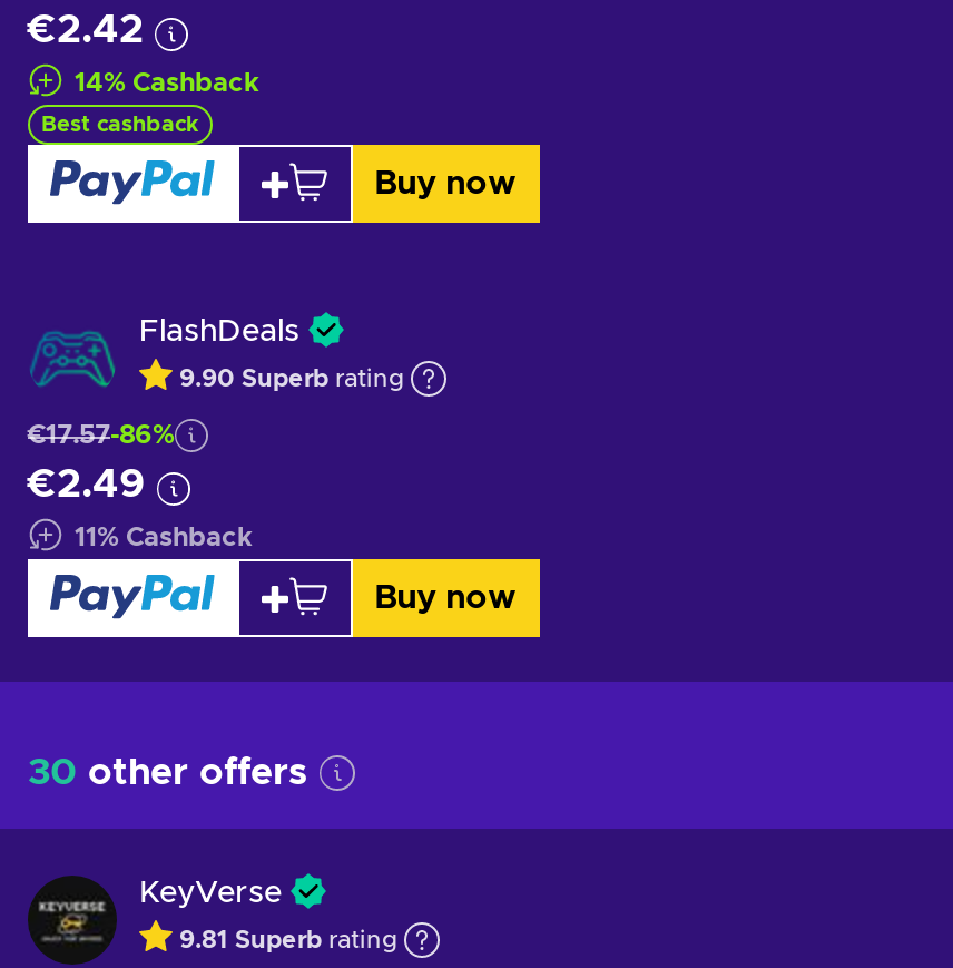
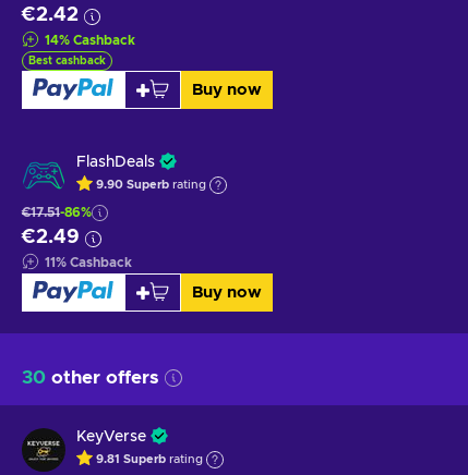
- €17.57-86%
+ €17.51-86%
